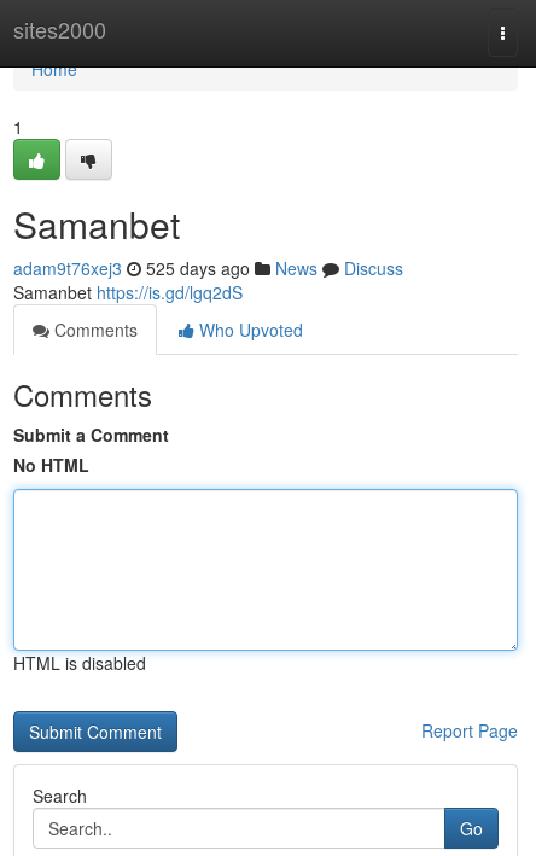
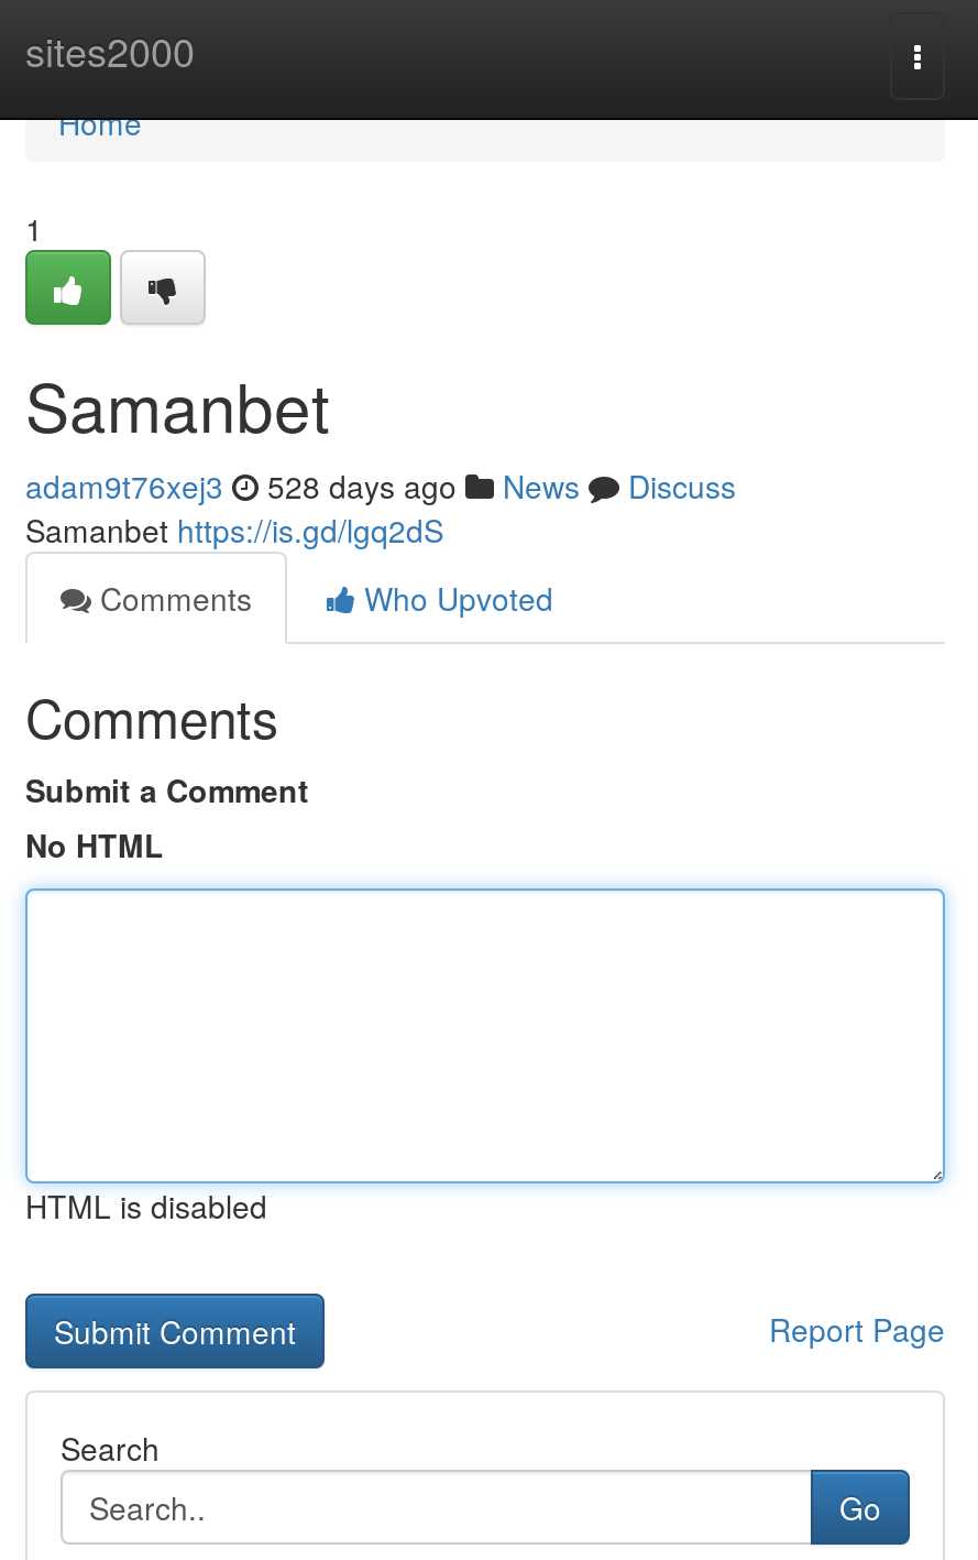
- adam9t76xej3 525 days ago News Discuss
+ adam9t76xej3 528 days ago News Discuss
